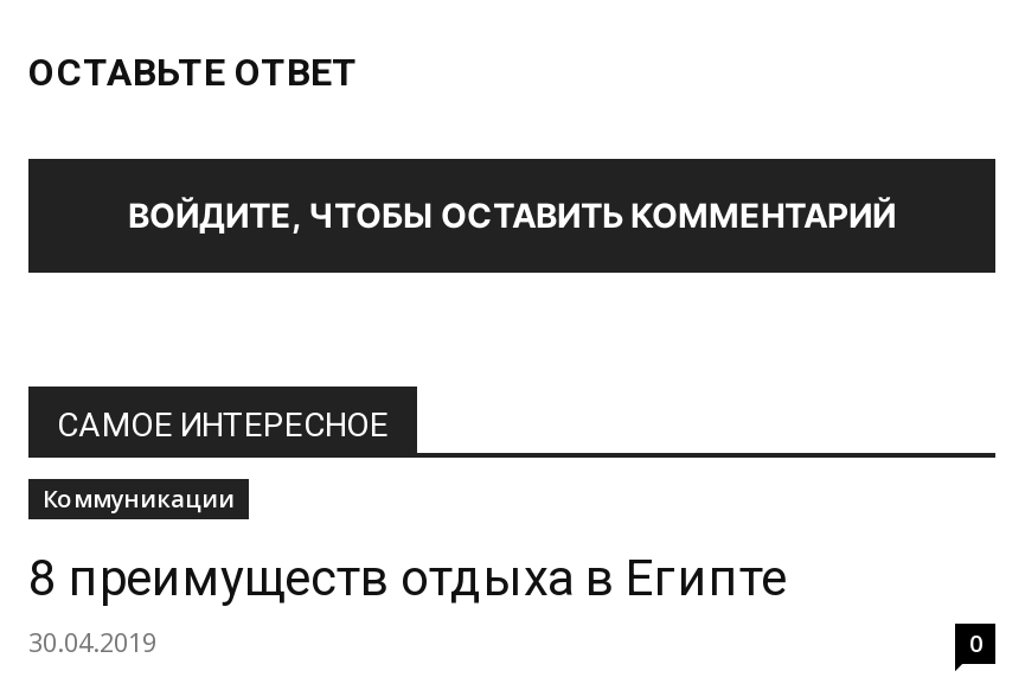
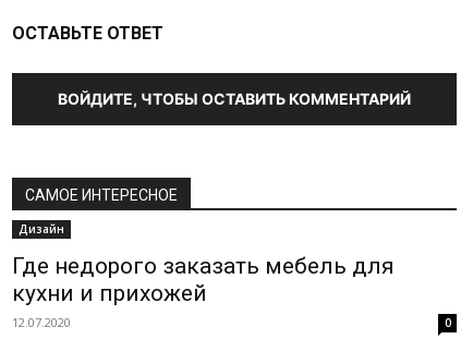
- Коммуникации
+ Дизайн

- 8 преимуществ отдыха в Египте
- 30.04.2019
+ Где недорого заказать мебель для
+ кухни и прихожей
+ 12.07.2020
